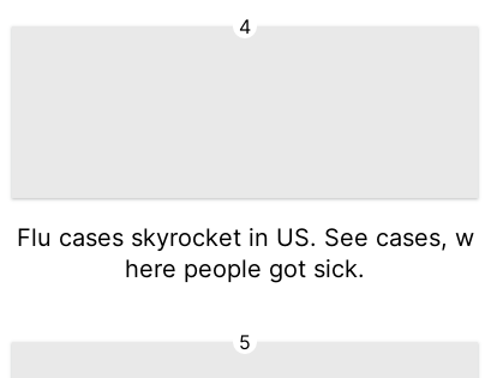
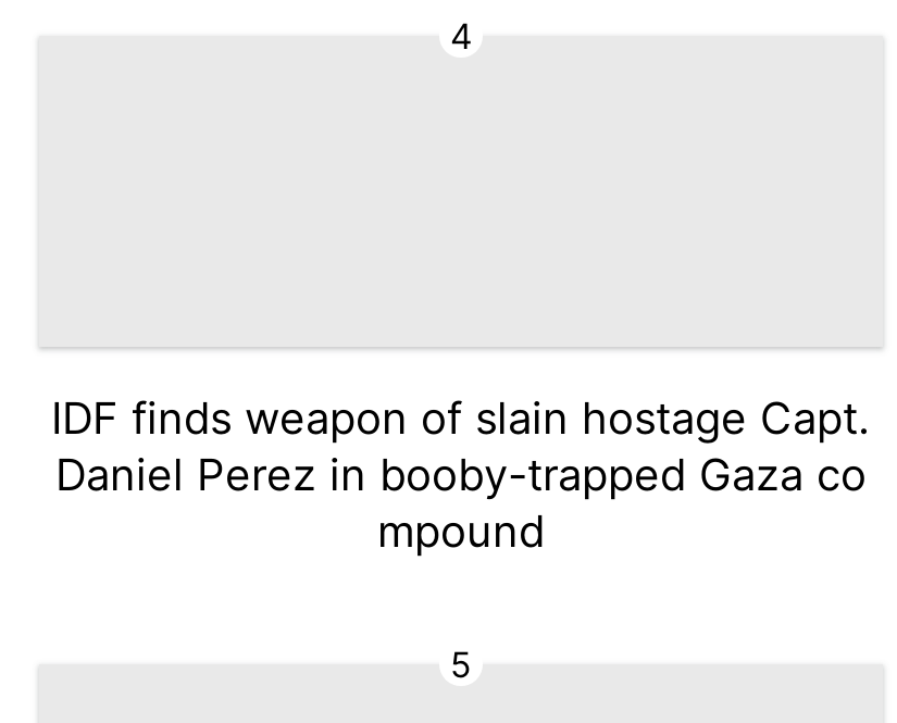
- Flu cases skyrocket in US. See cases, w
- here people got sick.
+ IDF finds weapon of slain hostage Capt.
+ Daniel Perez in booby-trapped Gaza co
+ mpound
